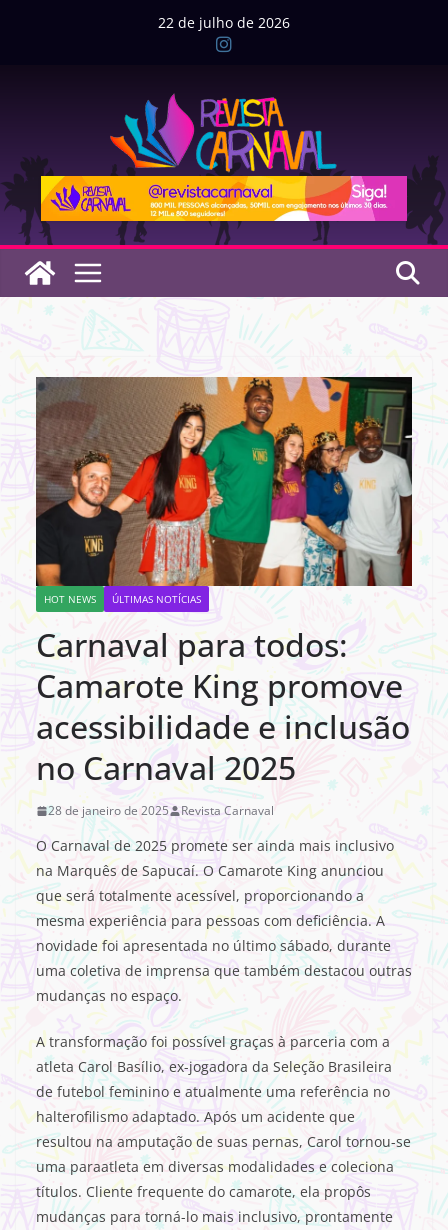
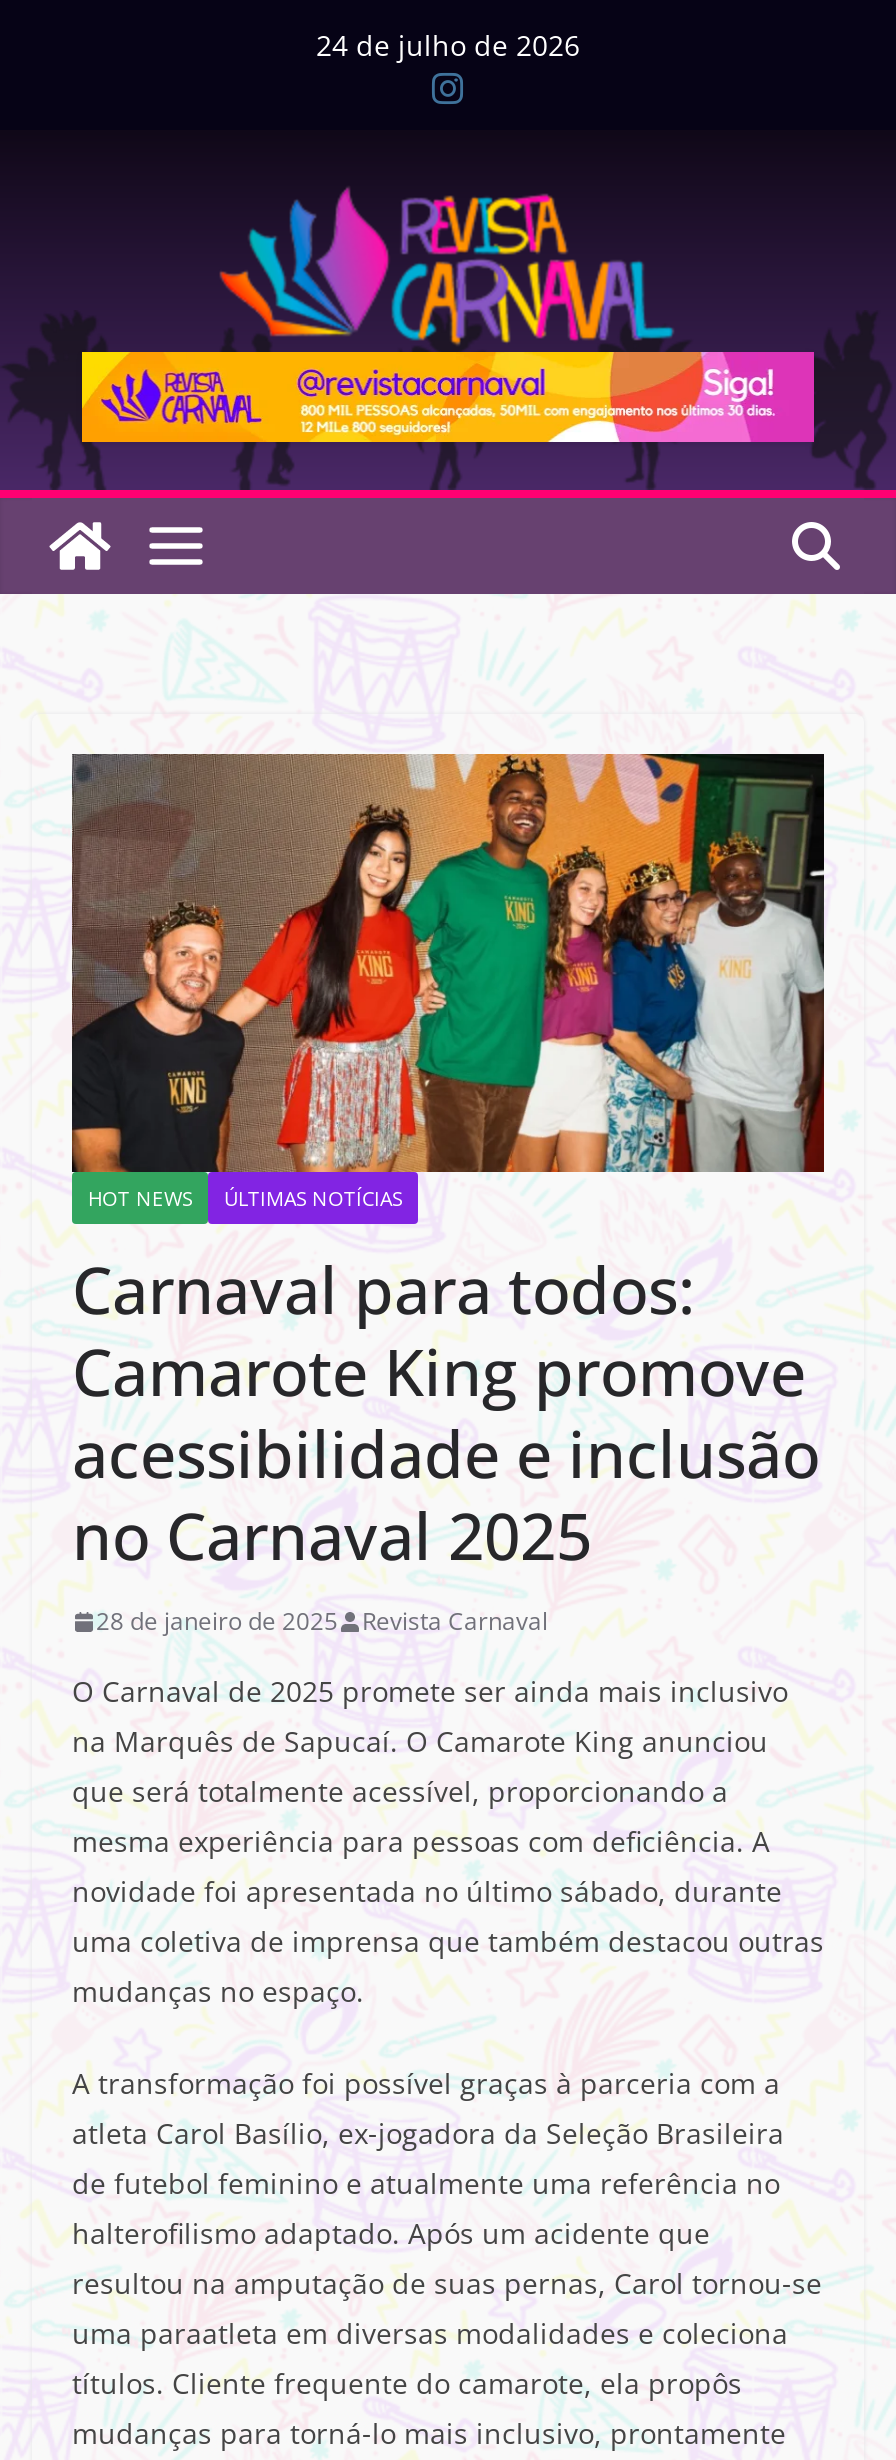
- 22 de julho de 2026
+ 24 de julho de 2026
